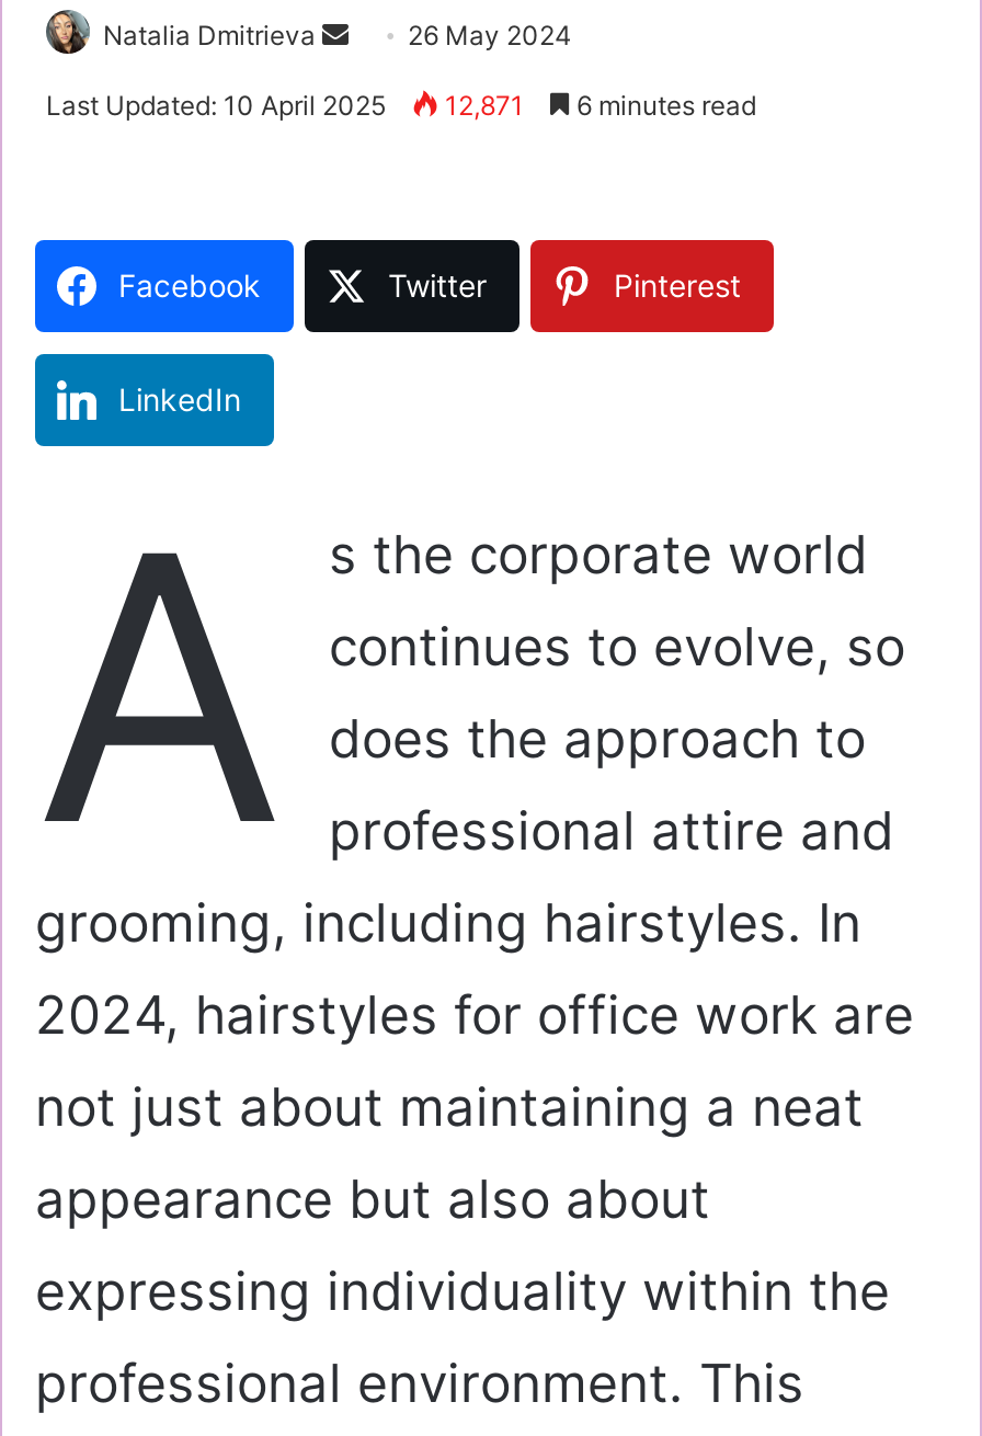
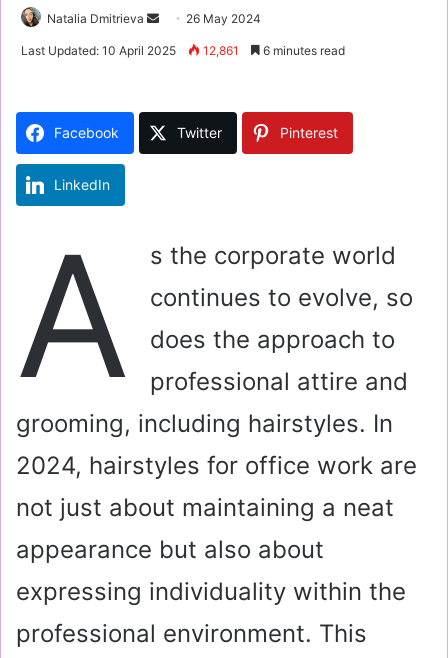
- Last Updated: 10 April 2025 12,871 6 minutes read
+ Last Updated: 10 April 2025 12,861 6 minutes read
